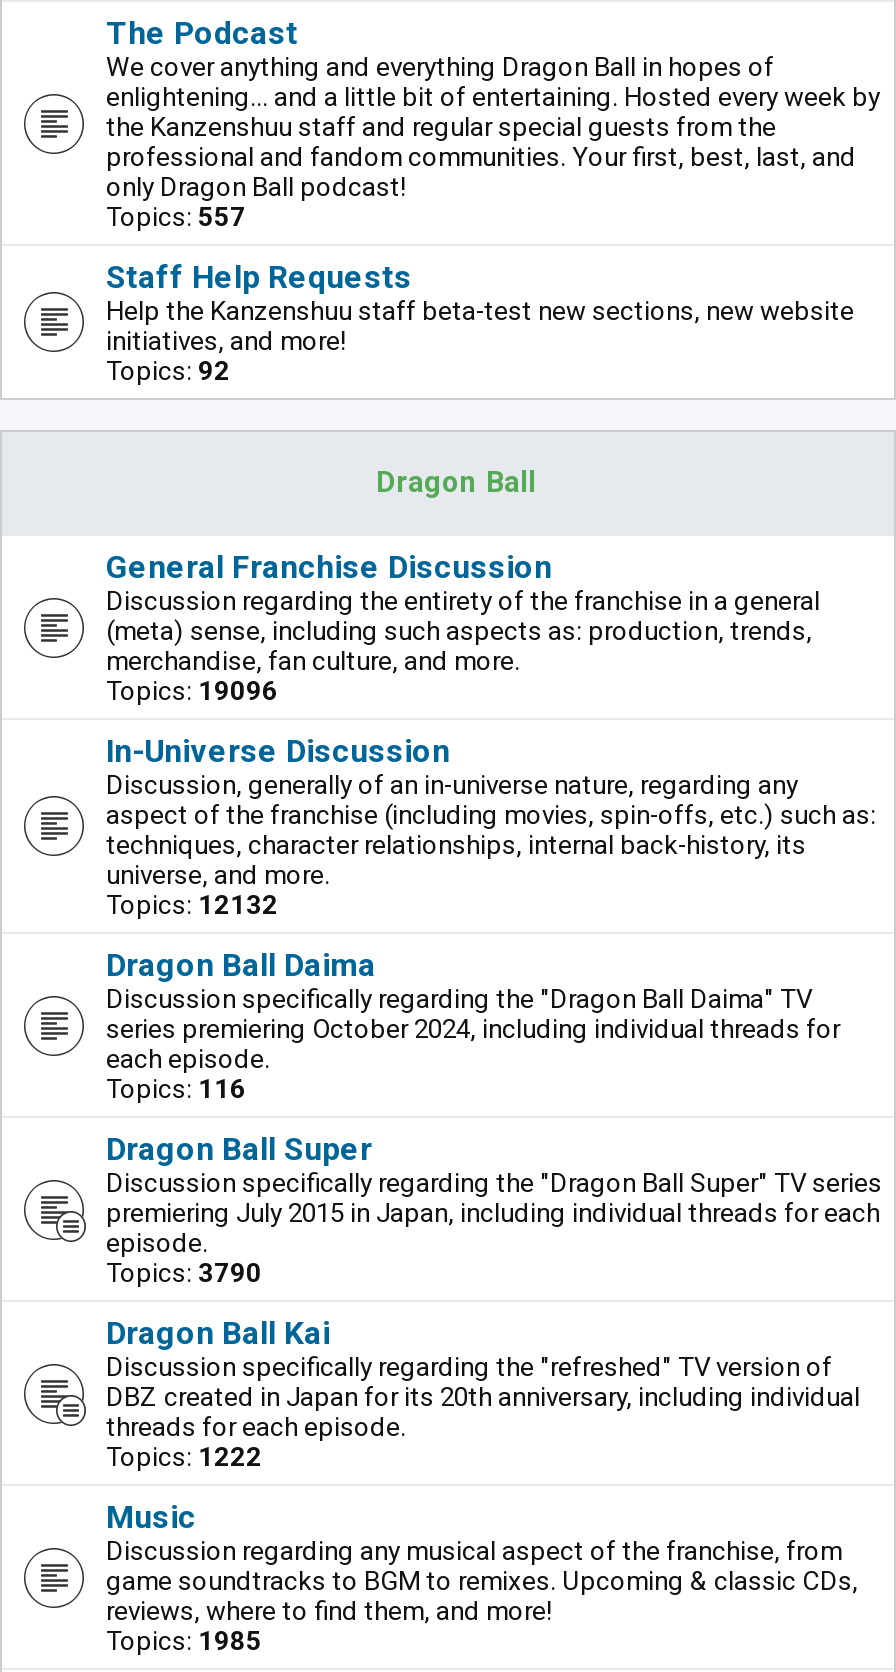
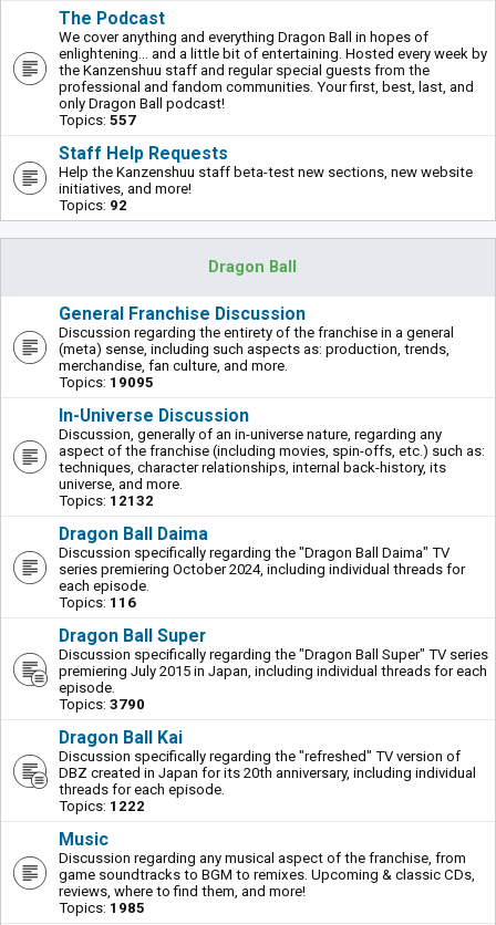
- Topics: 19096
+ Topics: 19095
